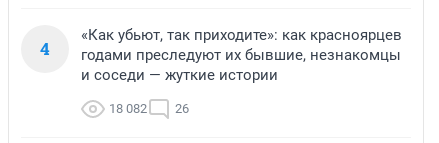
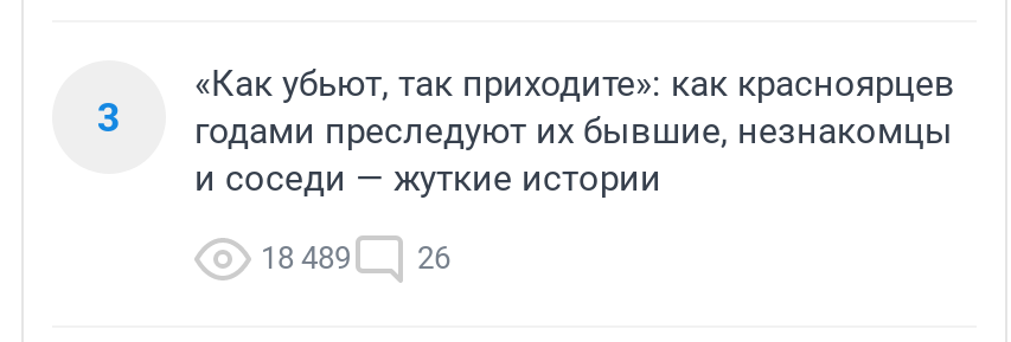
- 4 годами преследуют их бывшие, незнакомцы
+ 3 годами преследуют их бывшие, незнакомцы

- 18 082 26
+ 18 489 26
